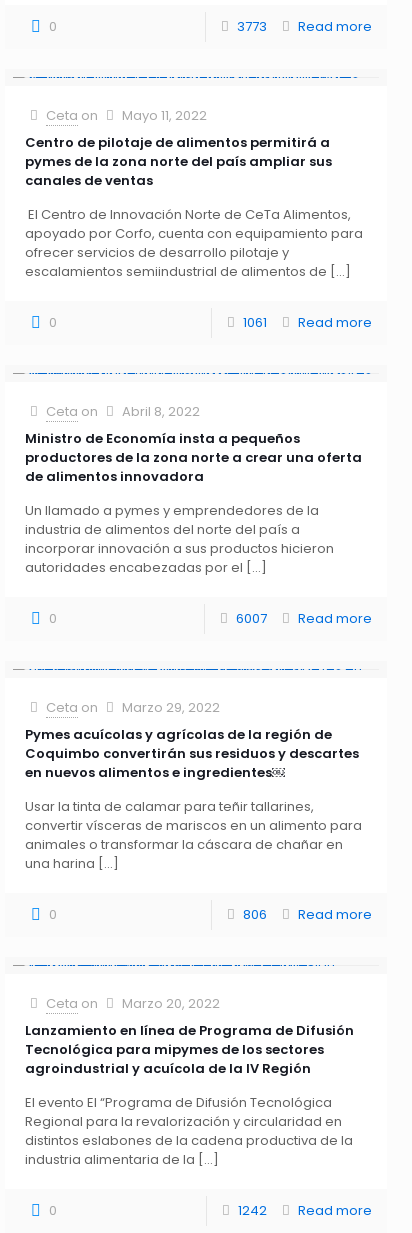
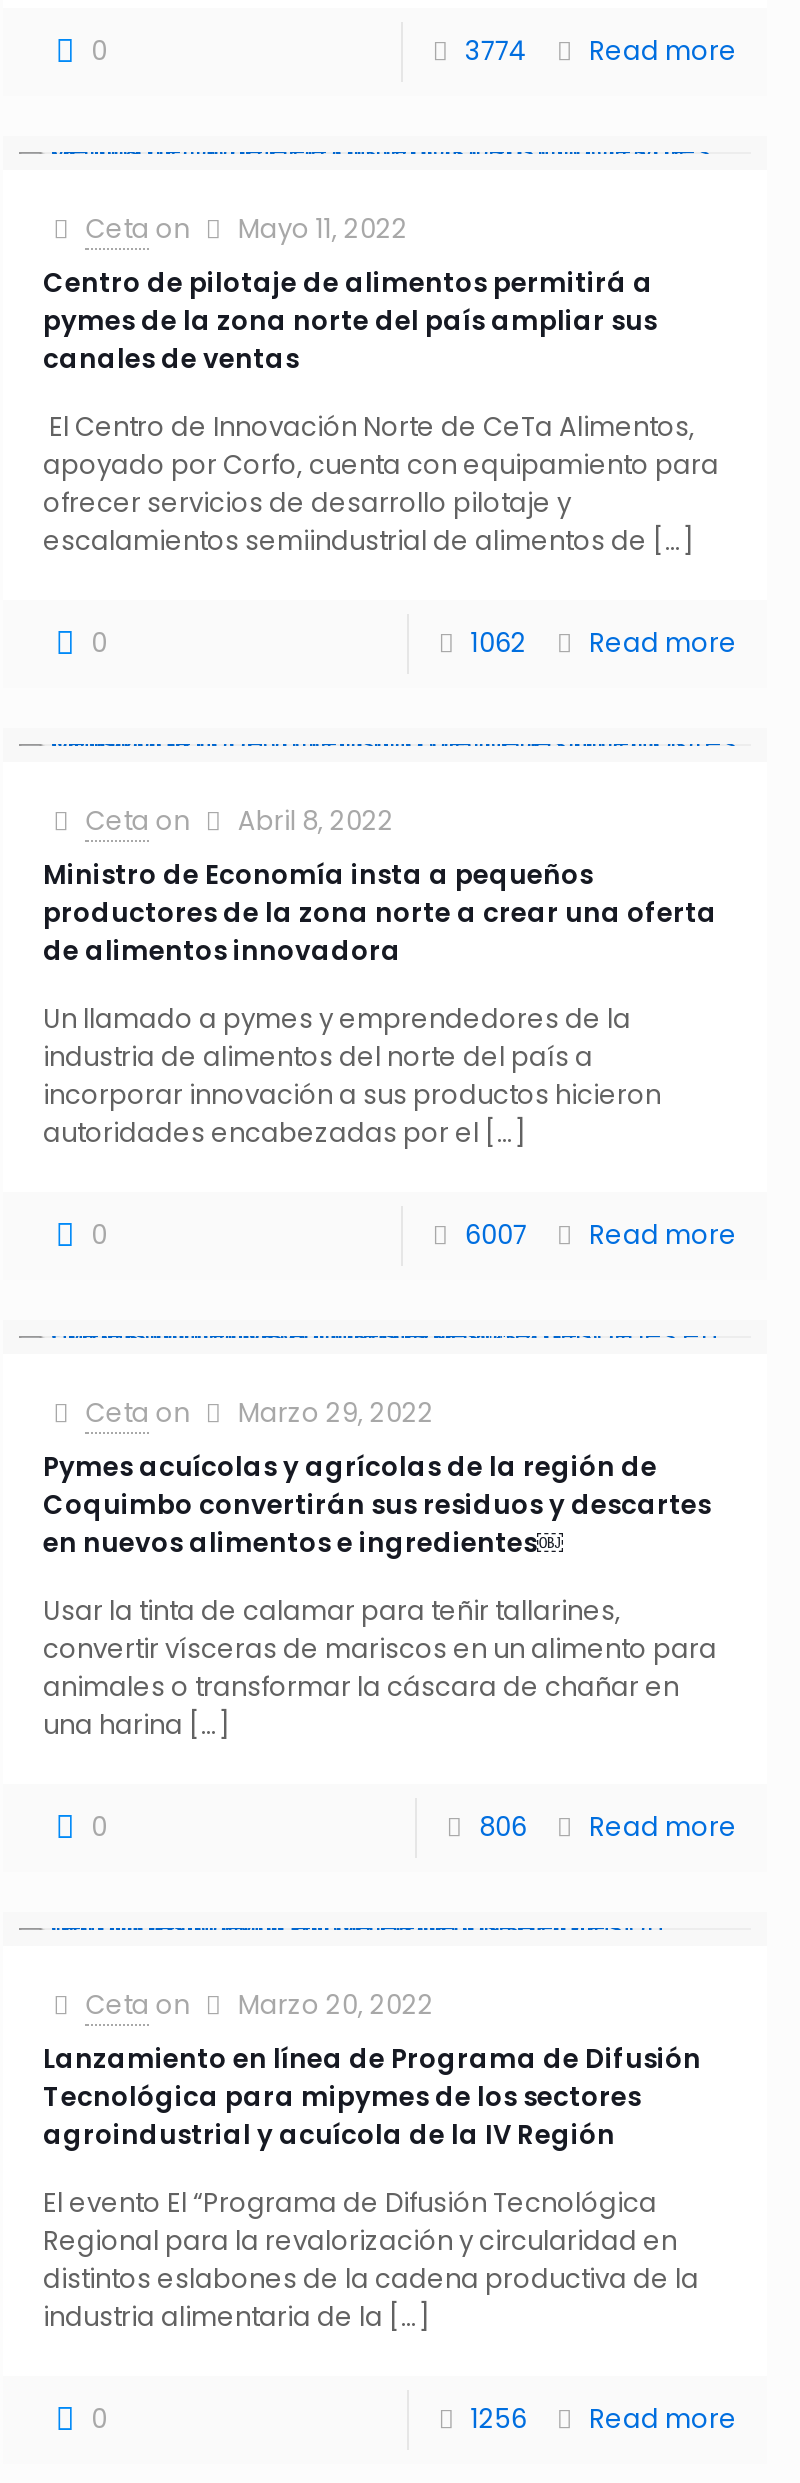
- 3773 Read more
+ 3774 Read more

- 1061 Read more
+ 1062 Read more

- 1242 Read more
+ 1256 Read more
